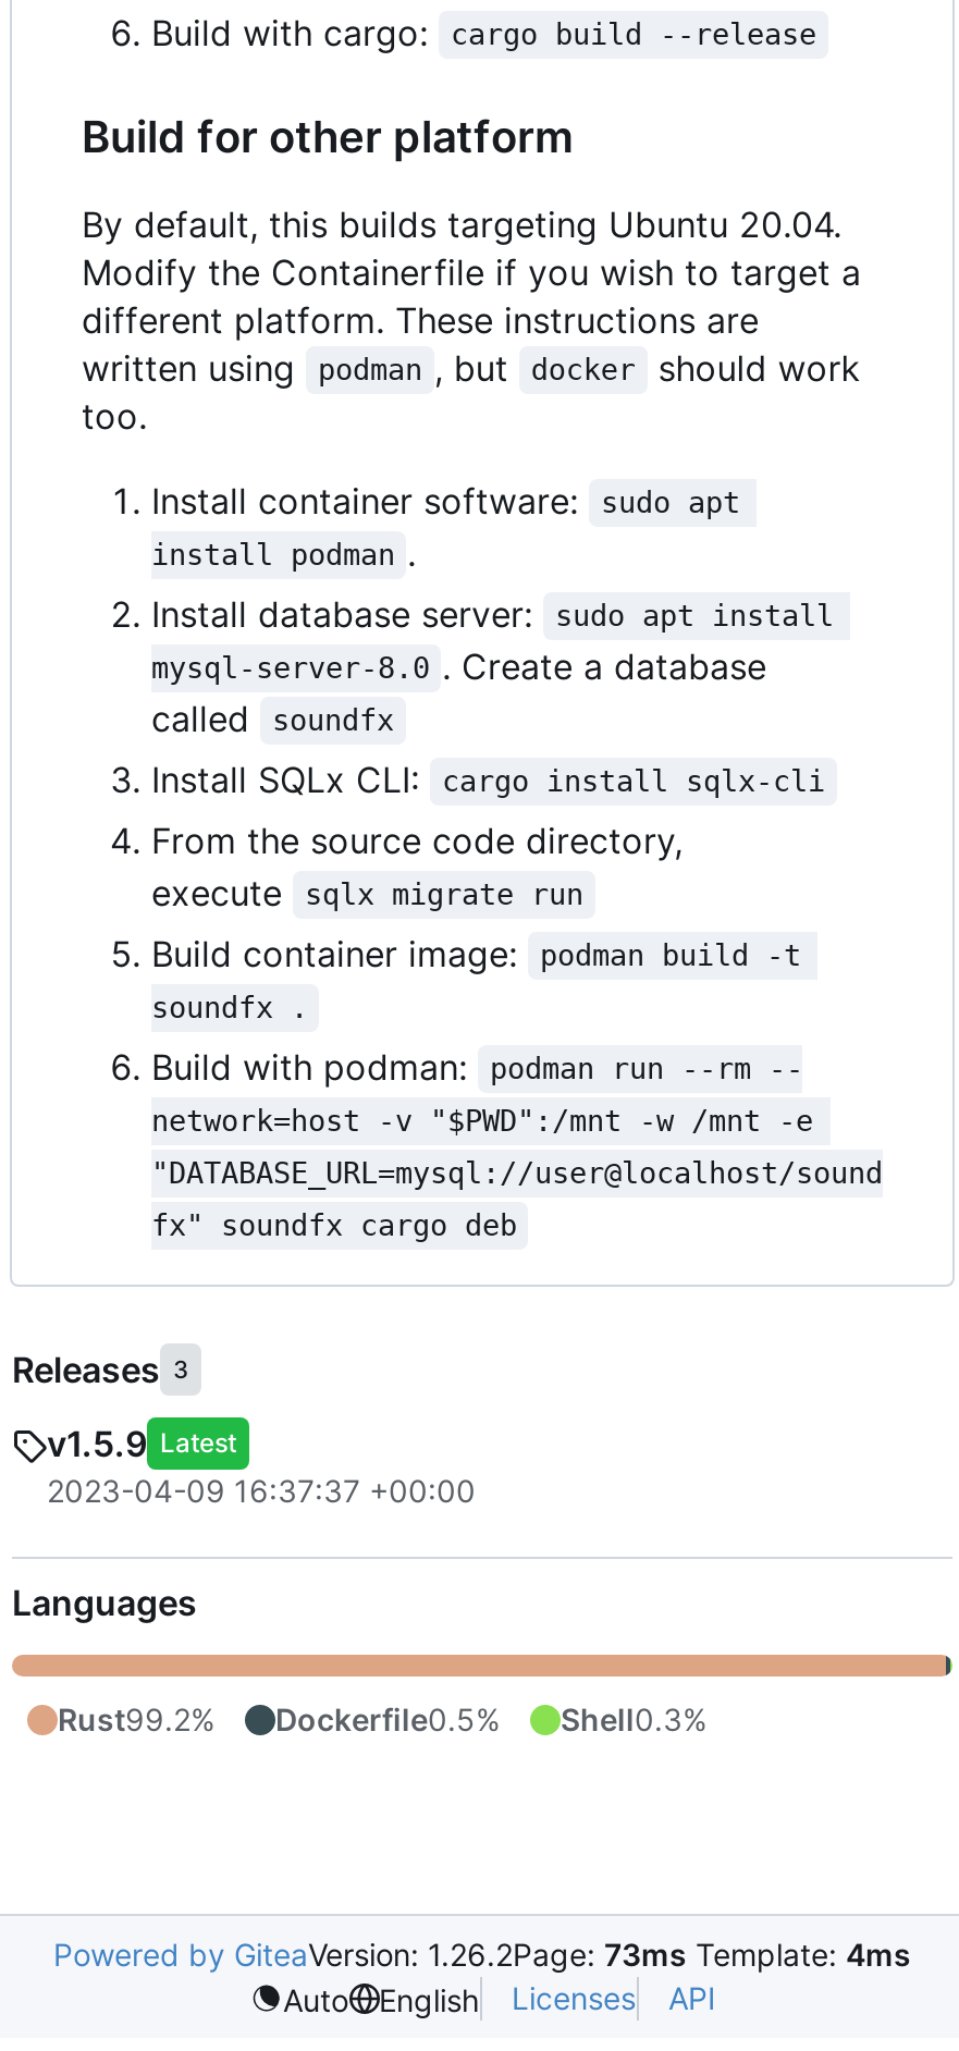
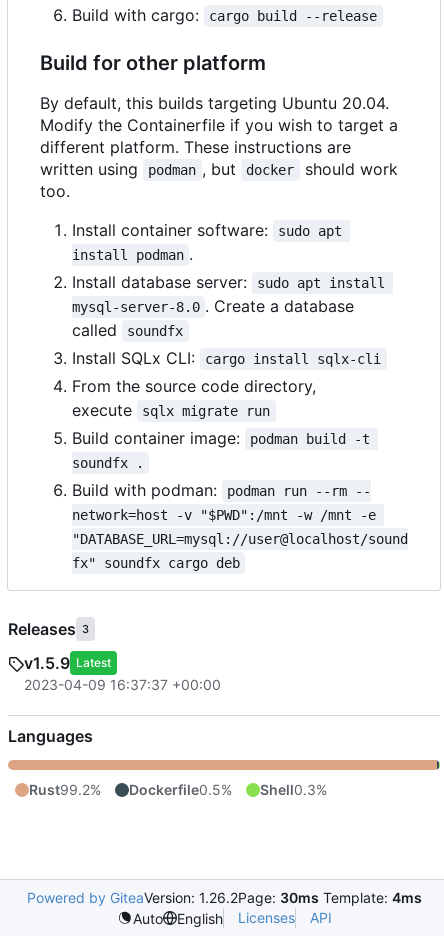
- Powered by GiteaVersion: 1.26.2Page: 73ms Template: 4ms
+ Powered by GiteaVersion: 1.26.2Page: 30ms Template: 4ms
